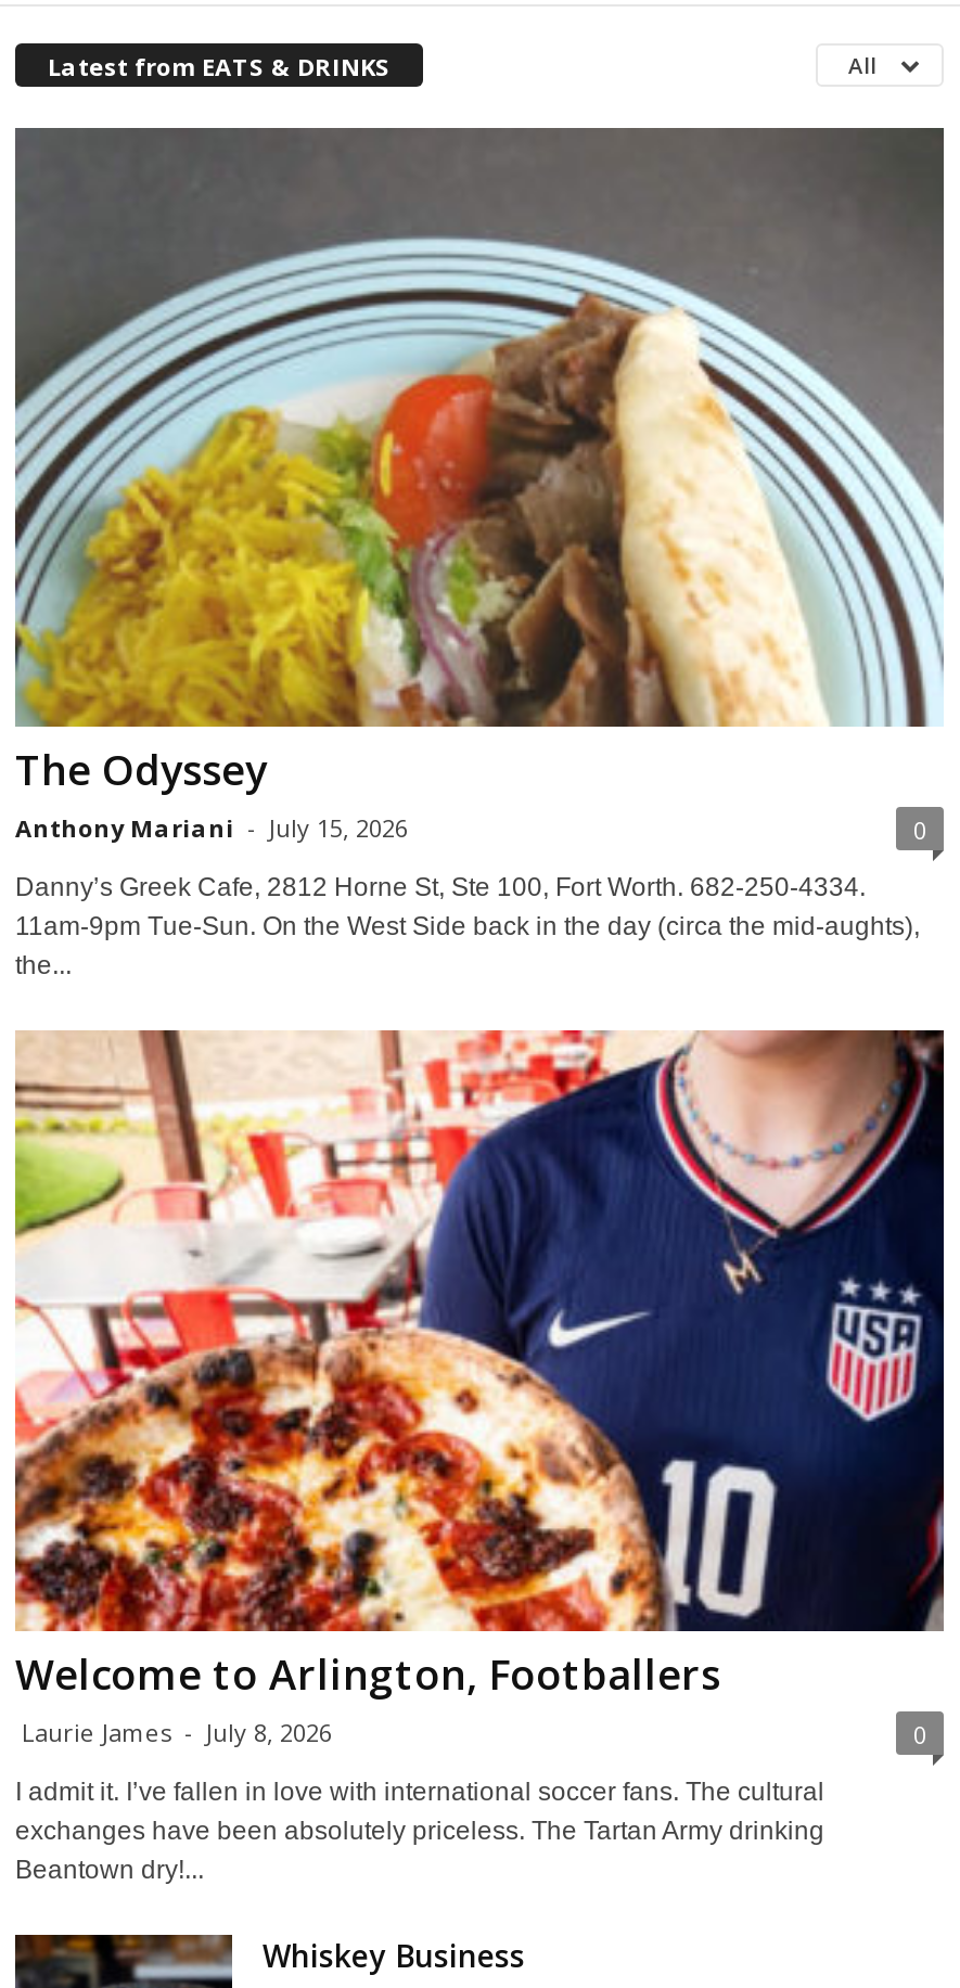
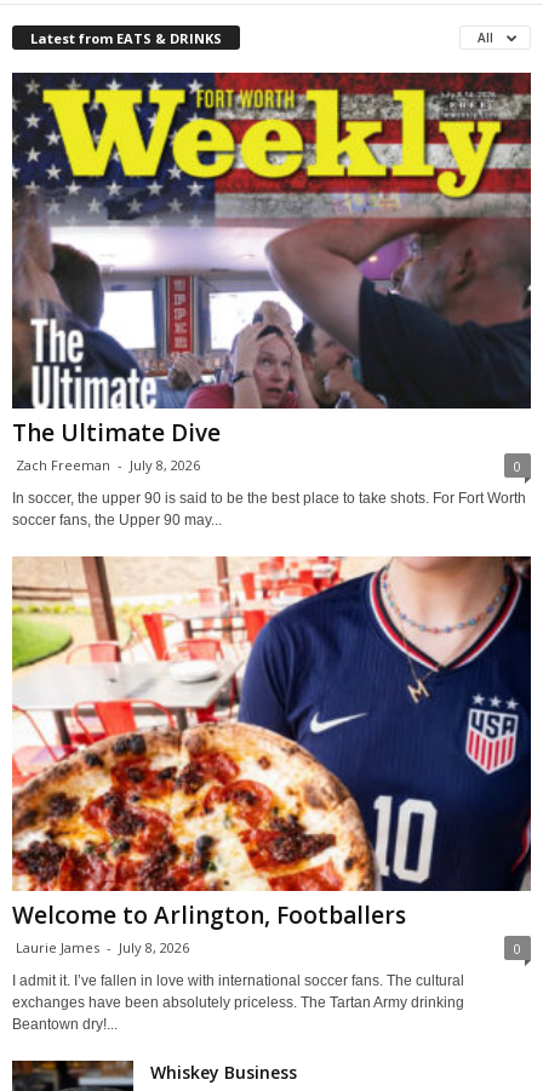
- [image]
- The Odyssey
- Anthony Mariani - July 15, 2026
+ [image]
+ The Ultimate Dive
+ Zach Freeman - July 8, 2026

- Danny’s Greek Cafe, 2812 Horne St, Ste 100, Fort Worth. 682-250-4334.
- 11am-9pm Tue-Sun. On the West Side back in the day (circa the mid-aughts),
- the...
+ In soccer, the upper 90 is said to be the best place to take shots. For Fort Worth
+ soccer fans, the Upper 90 may...
